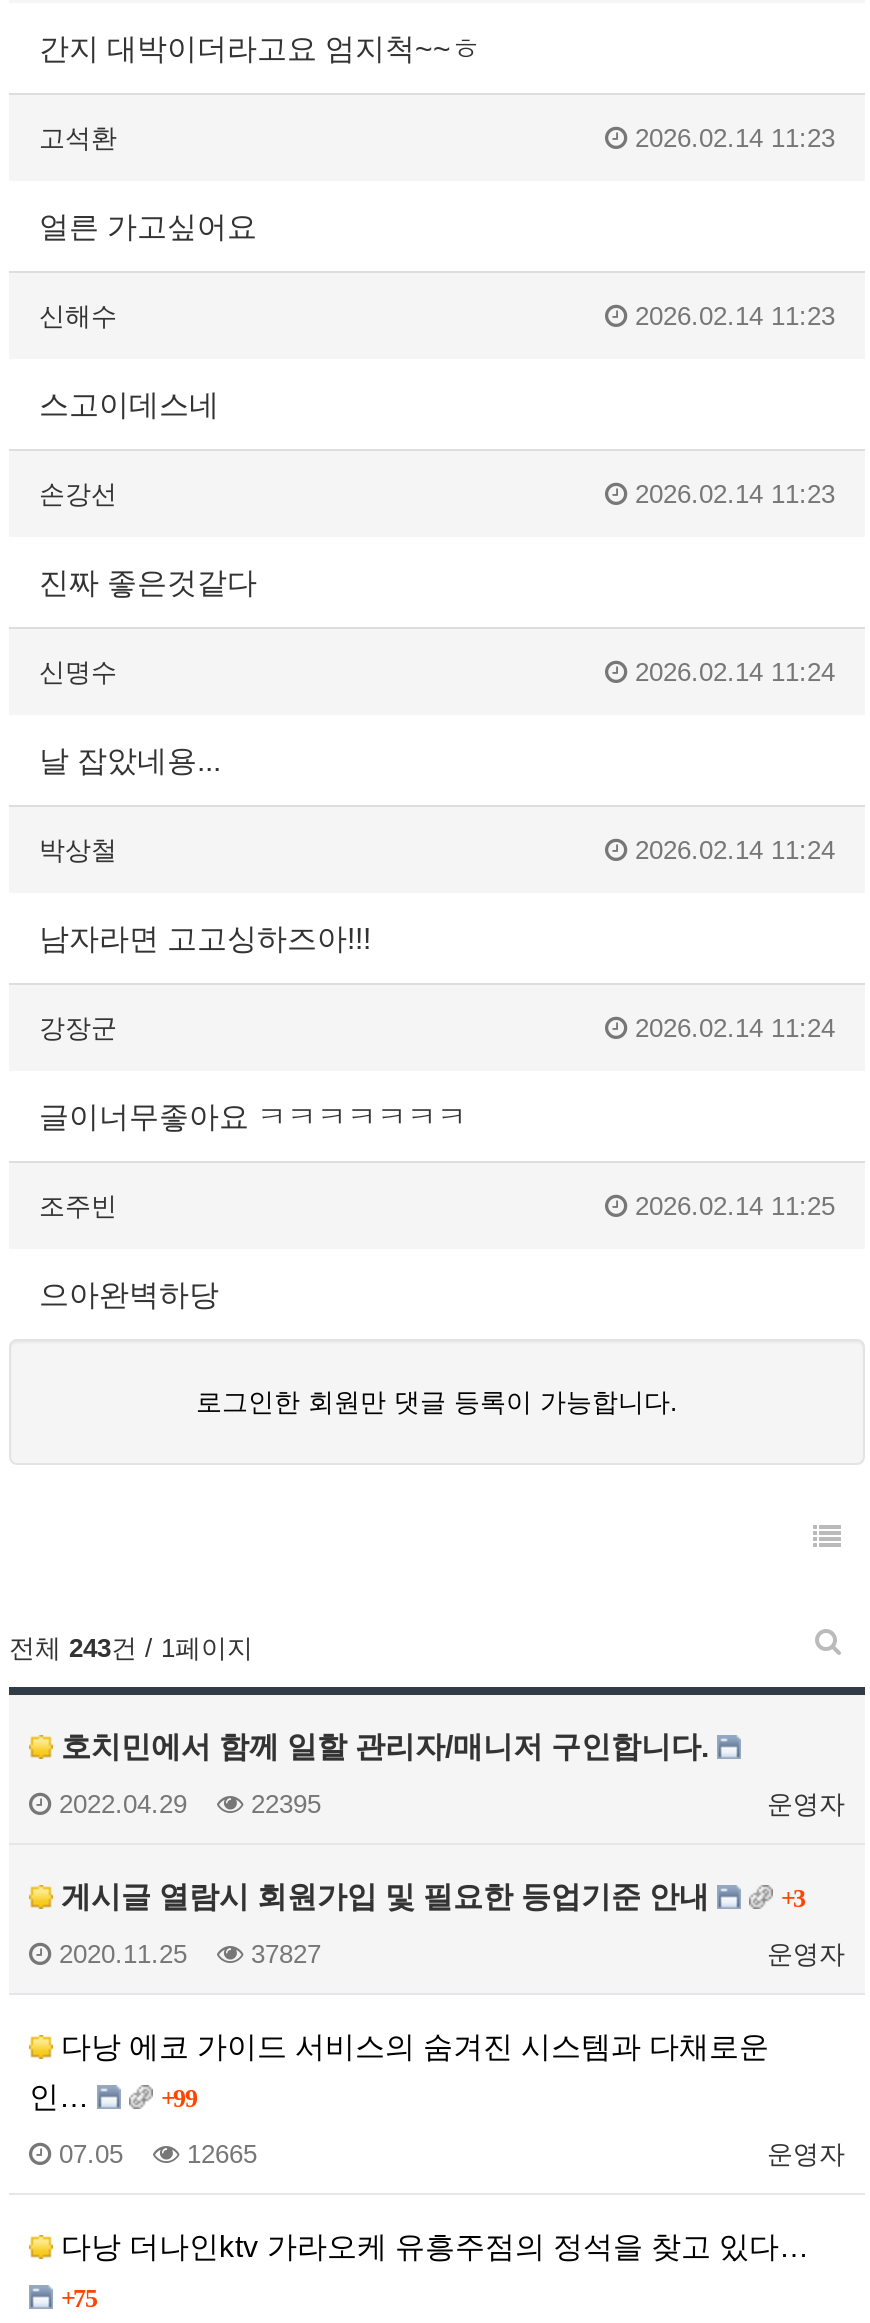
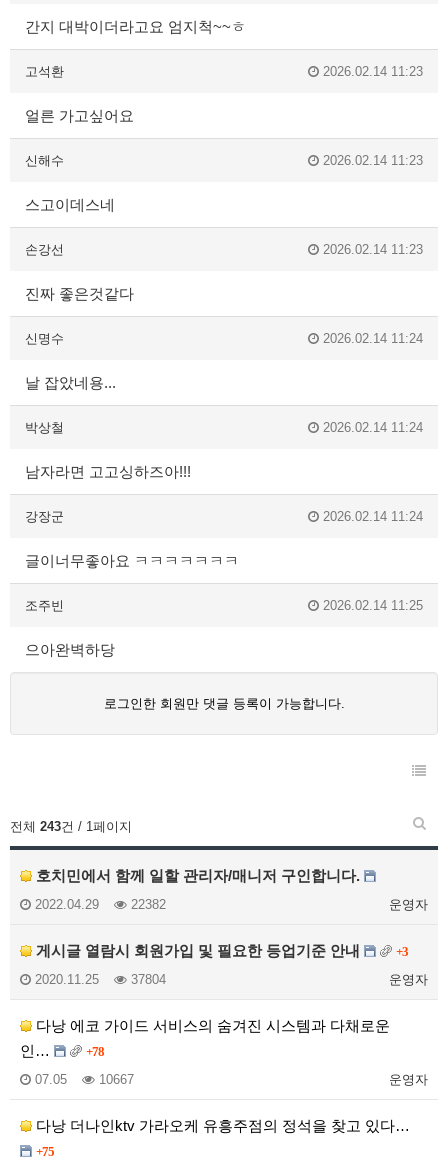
- 22395
+ 22382

- 37827
+ 37804

- +99
+ +78

- 12665
+ 10667
